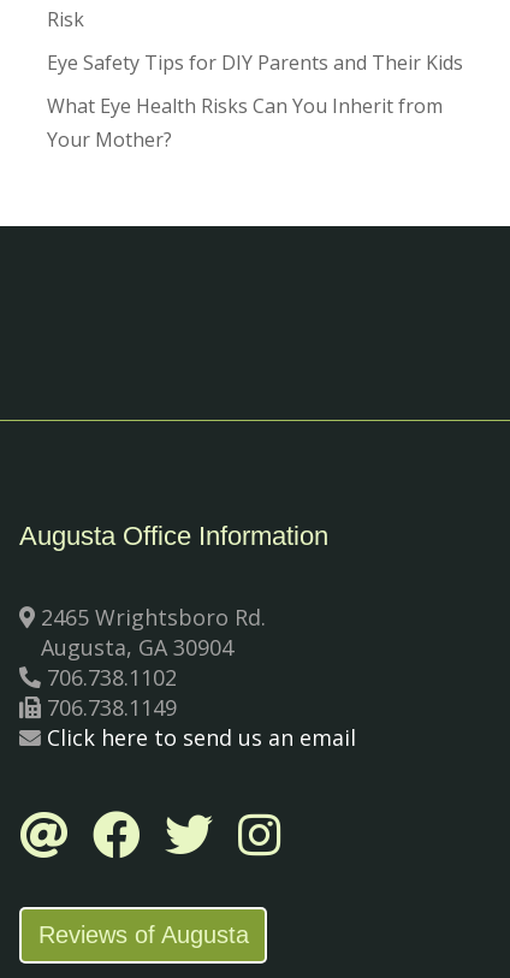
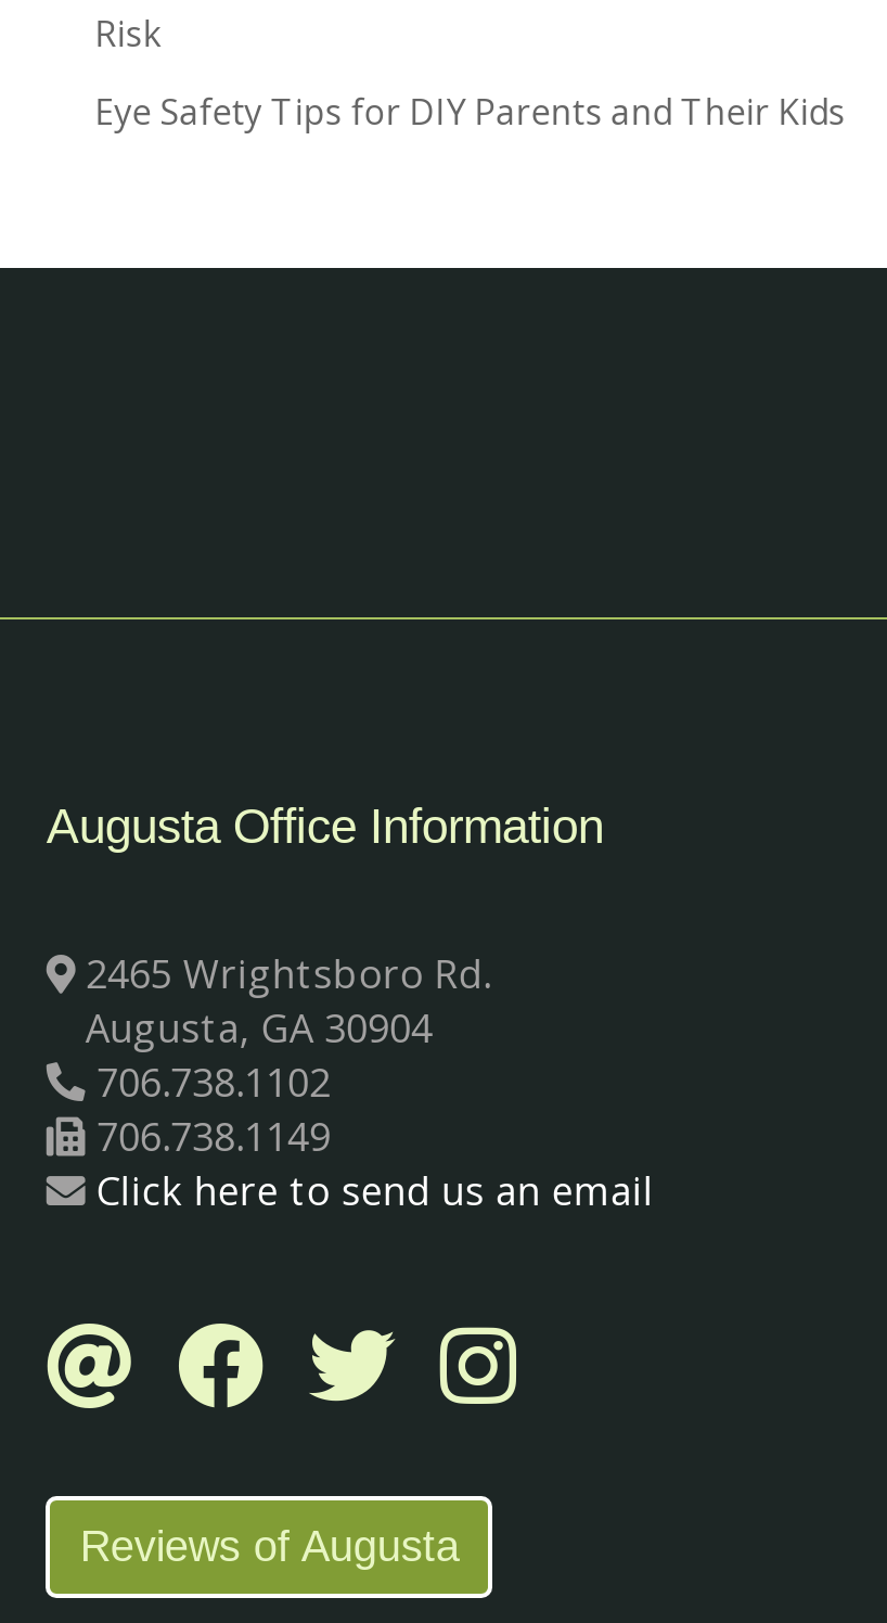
- What Eye Health Risks Can You Inherit from
- Your Mother?
